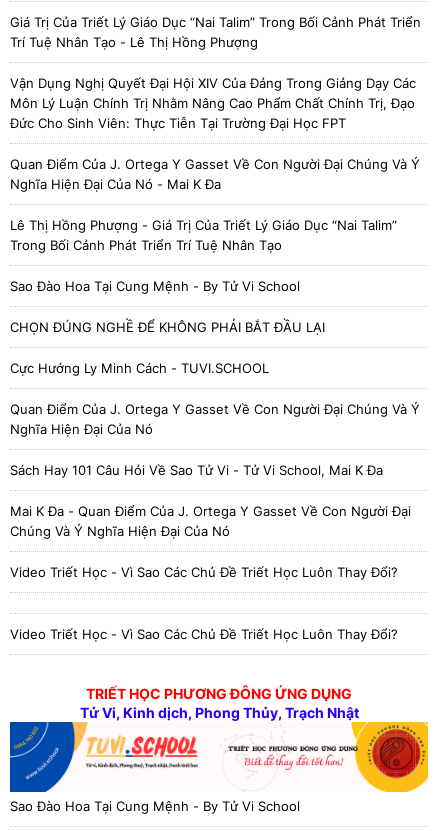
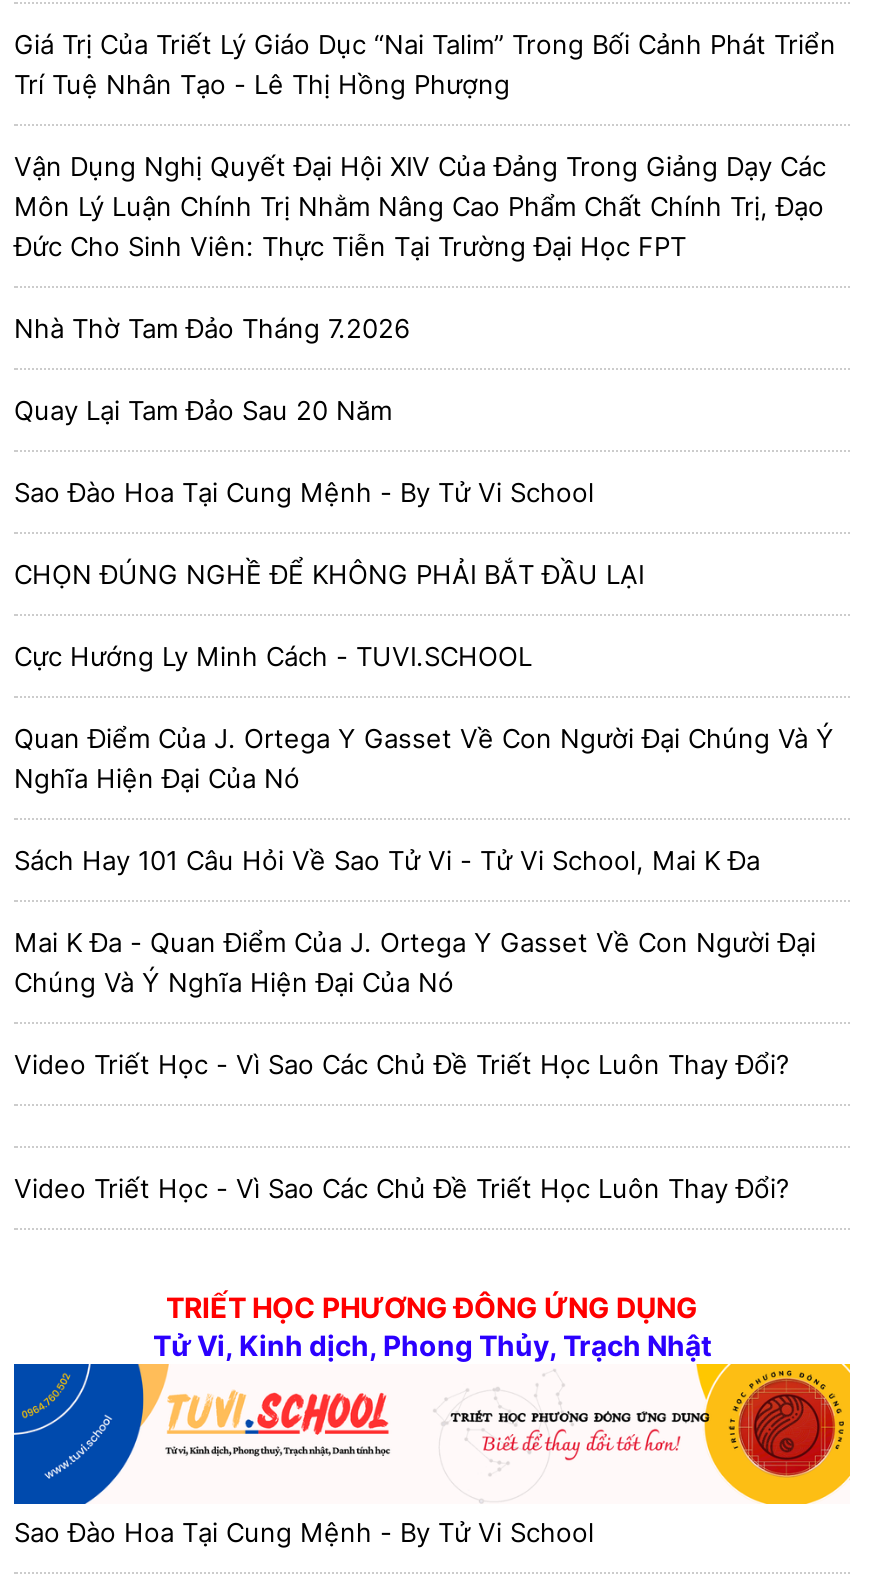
- Quan Điểm Của J. Ortega Y Gasset Về Con Người Đại Chúng Và Ý
- Nghĩa Hiện Đại Của Nó - Mai K Đa
+ Nhà Thờ Tam Đảo Tháng 7.2026

- Lê Thị Hồng Phượng - Giá Trị Của Triết Lý Giáo Dục “Nai Talim”
- Trong Bối Cảnh Phát Triển Trí Tuệ Nhân Tạo
+ Quay Lại Tam Đảo Sau 20 Năm
